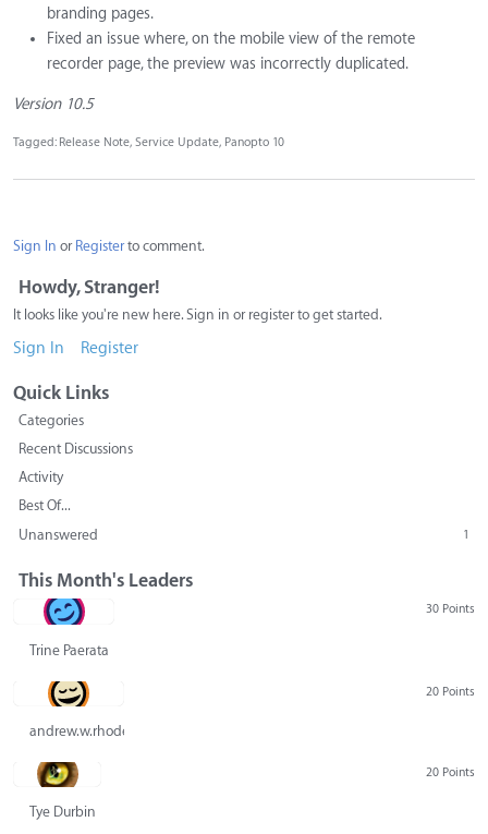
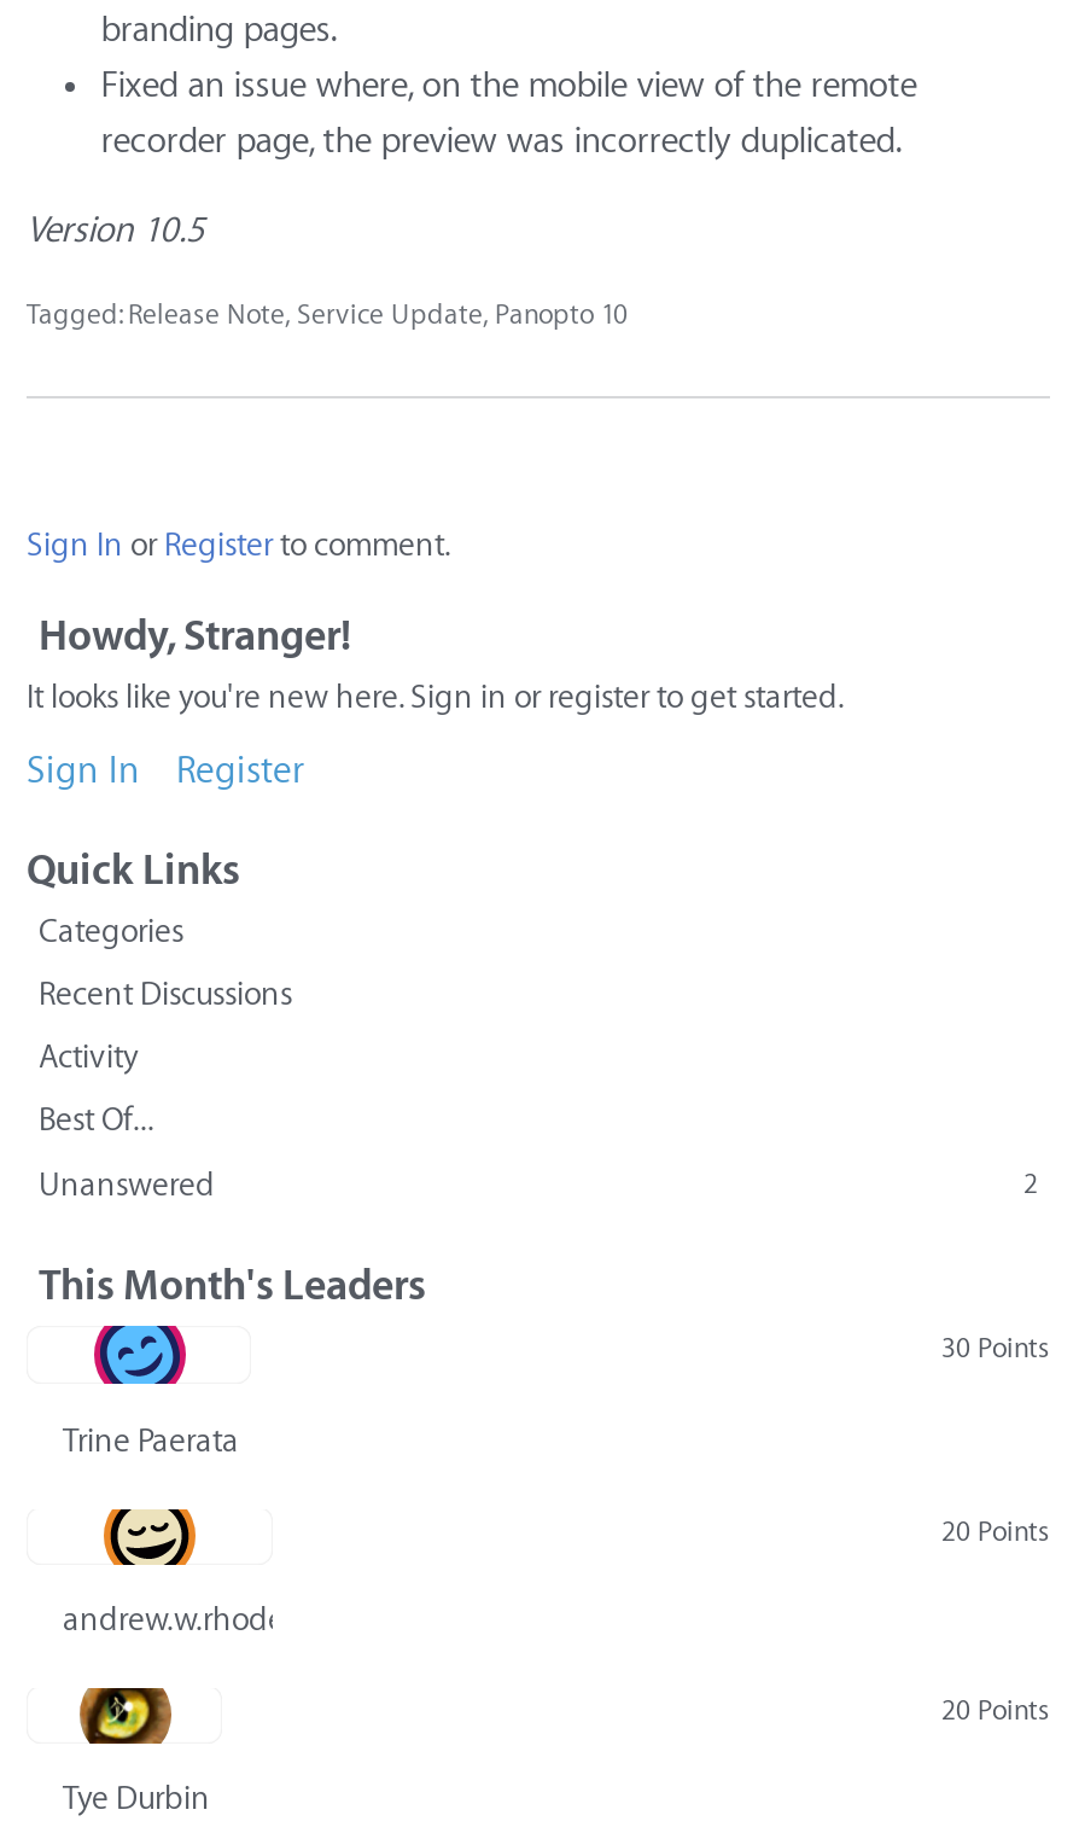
- 1
+ 2
